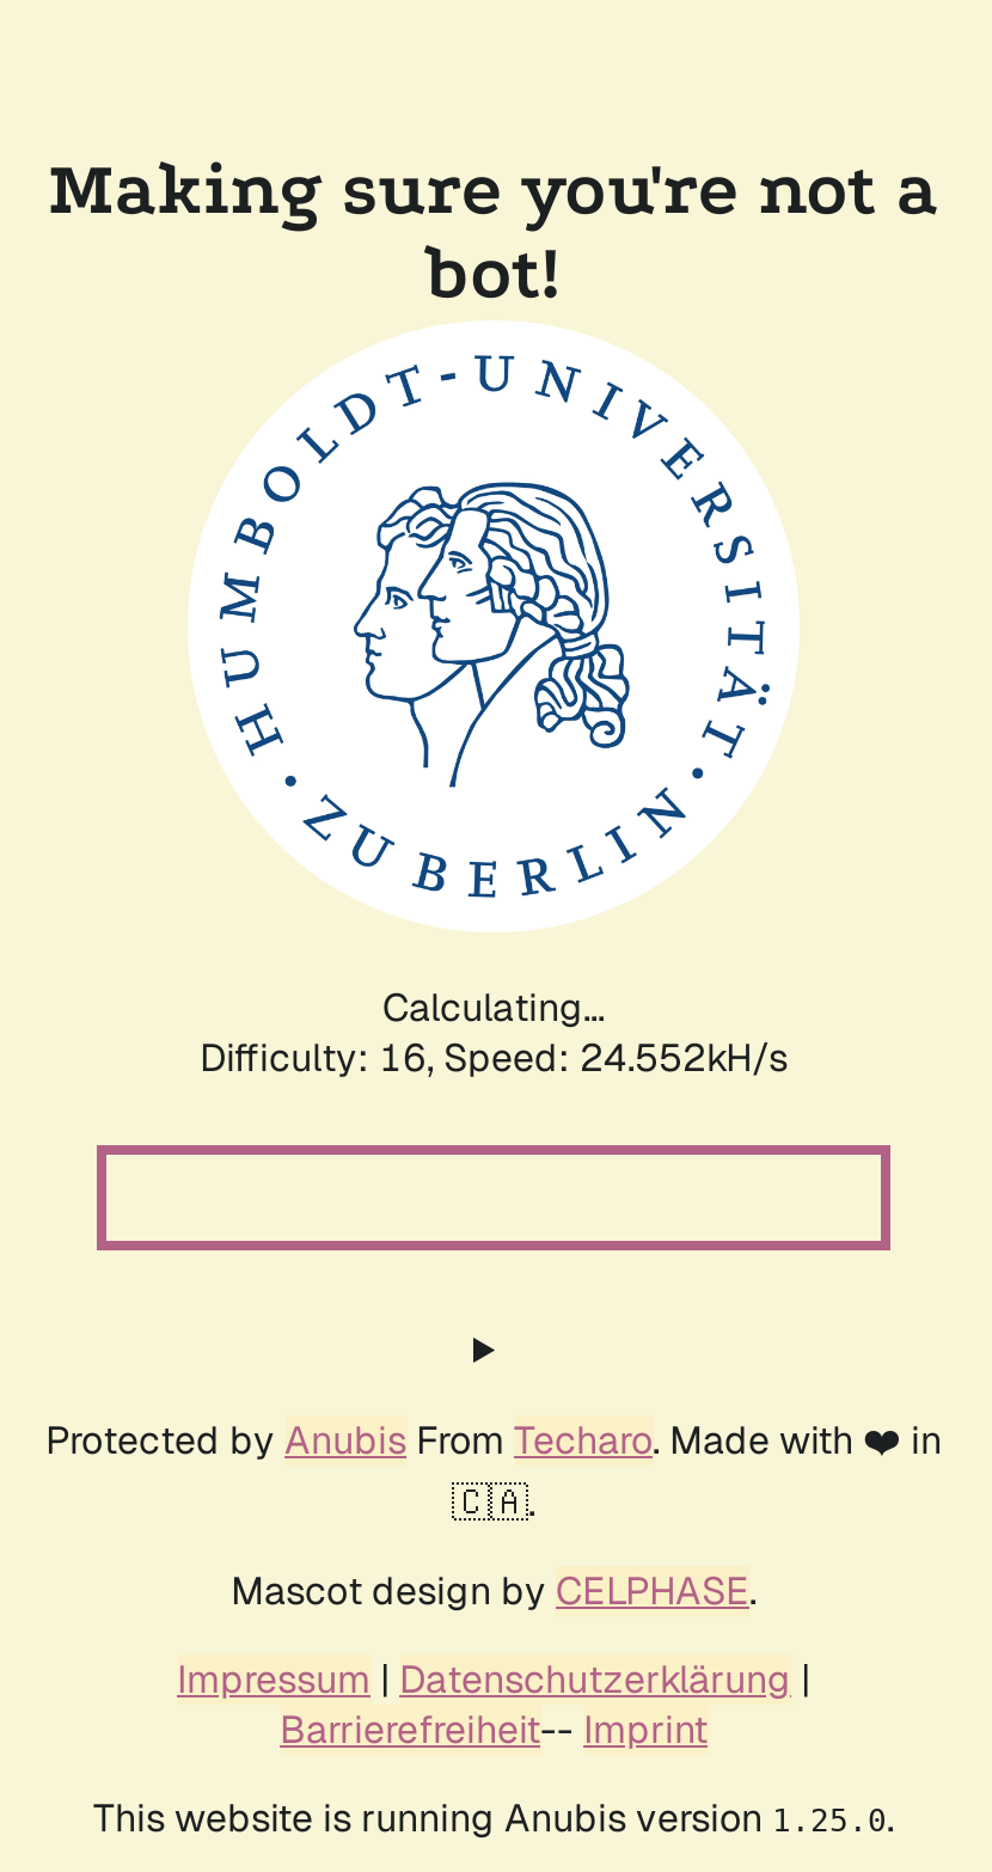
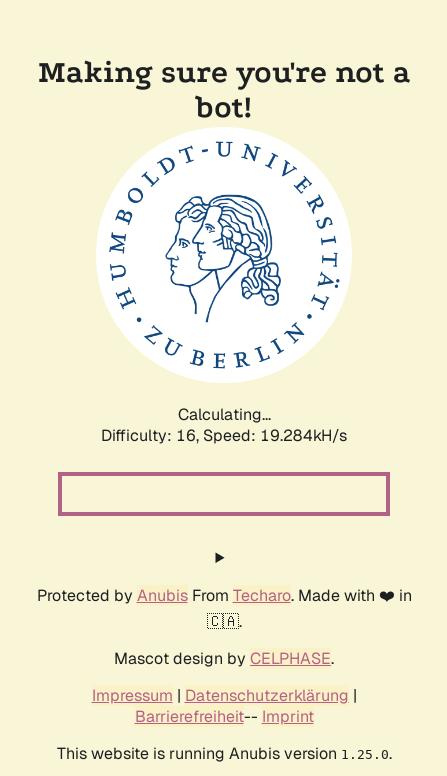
- Difficulty: 16, Speed: 24.552kH/s
+ Difficulty: 16, Speed: 19.284kH/s
